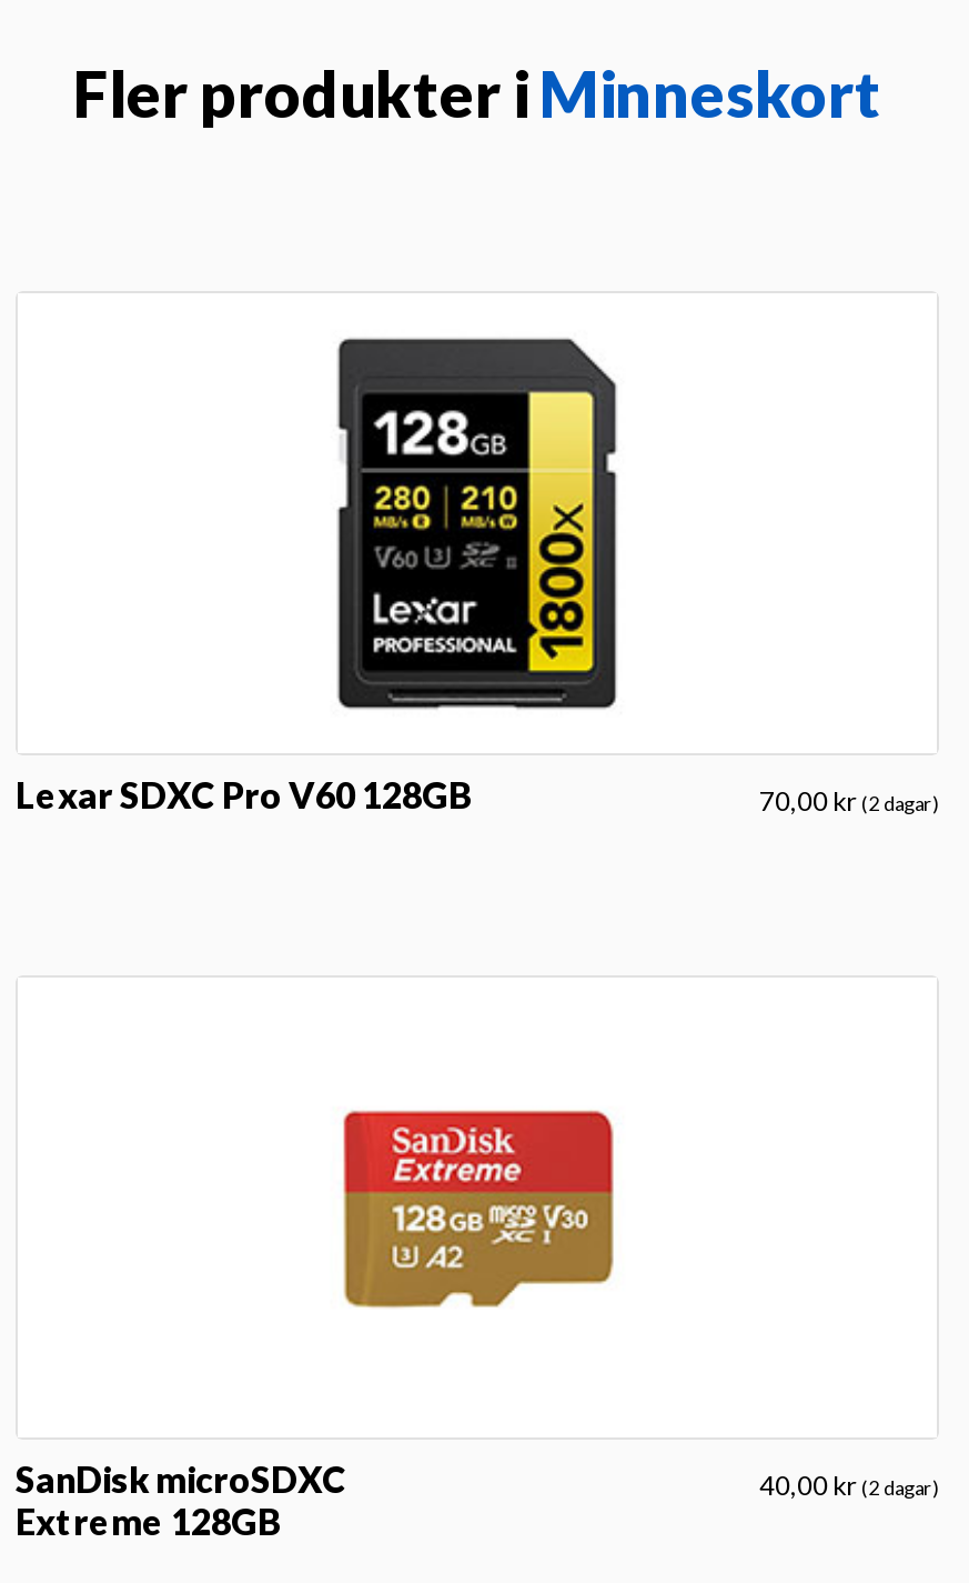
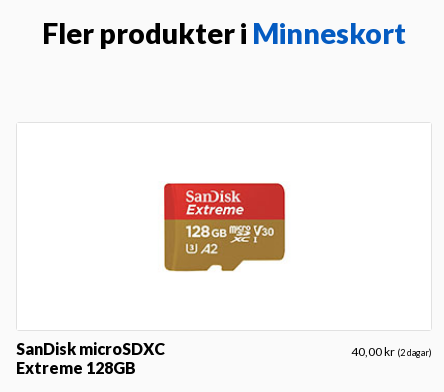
- [image]
- Lexar SDXC Pro V60 128GB
- 70,00 kr (2 dagar)
